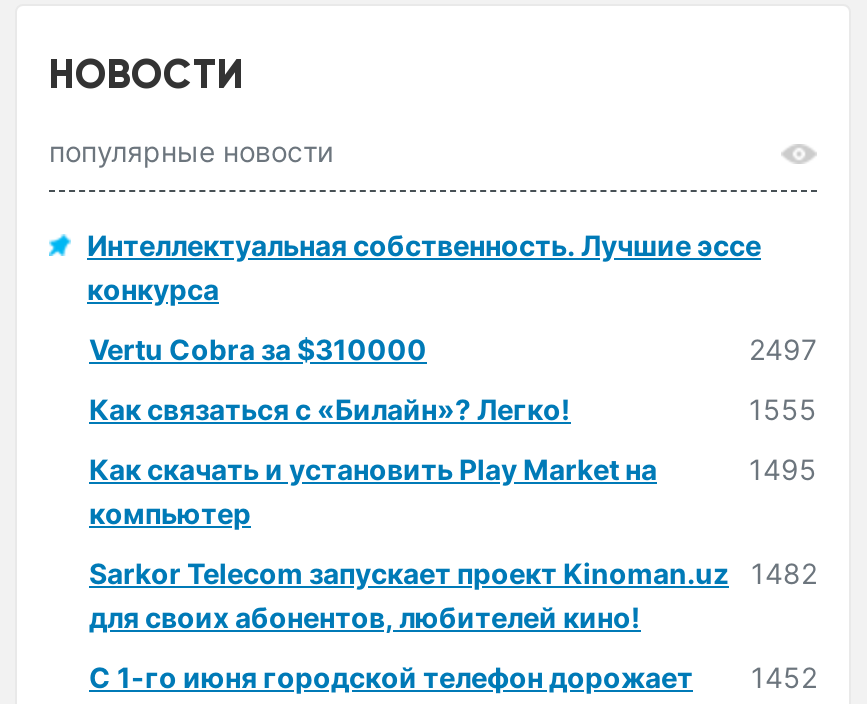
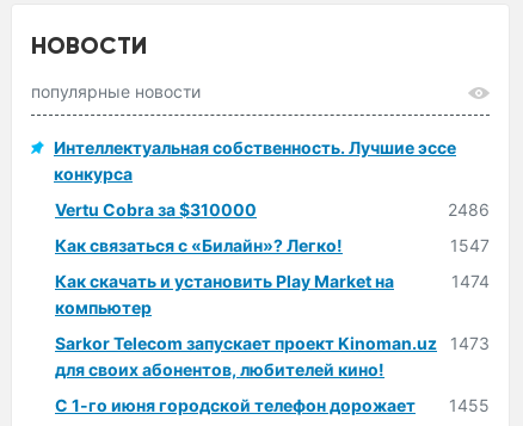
- 2497
+ 2486

- 1555
+ 1547

- 1495
+ 1474

- Sarkor Telecom запускает проект Kinoman.uz 1482
+ Sarkor Telecom запускает проект Kinoman.uz 1473

- С 1-го июня городской телефон дорожает 1452
+ С 1-го июня городской телефон дорожает 1455
